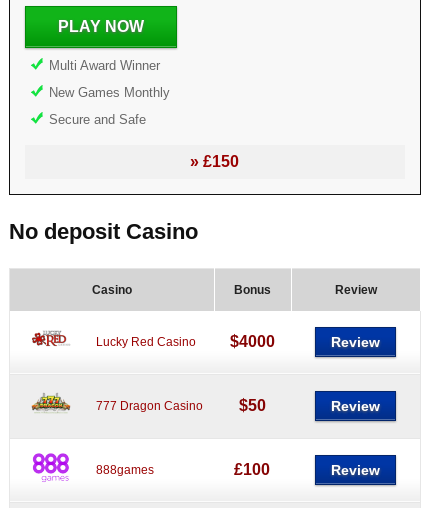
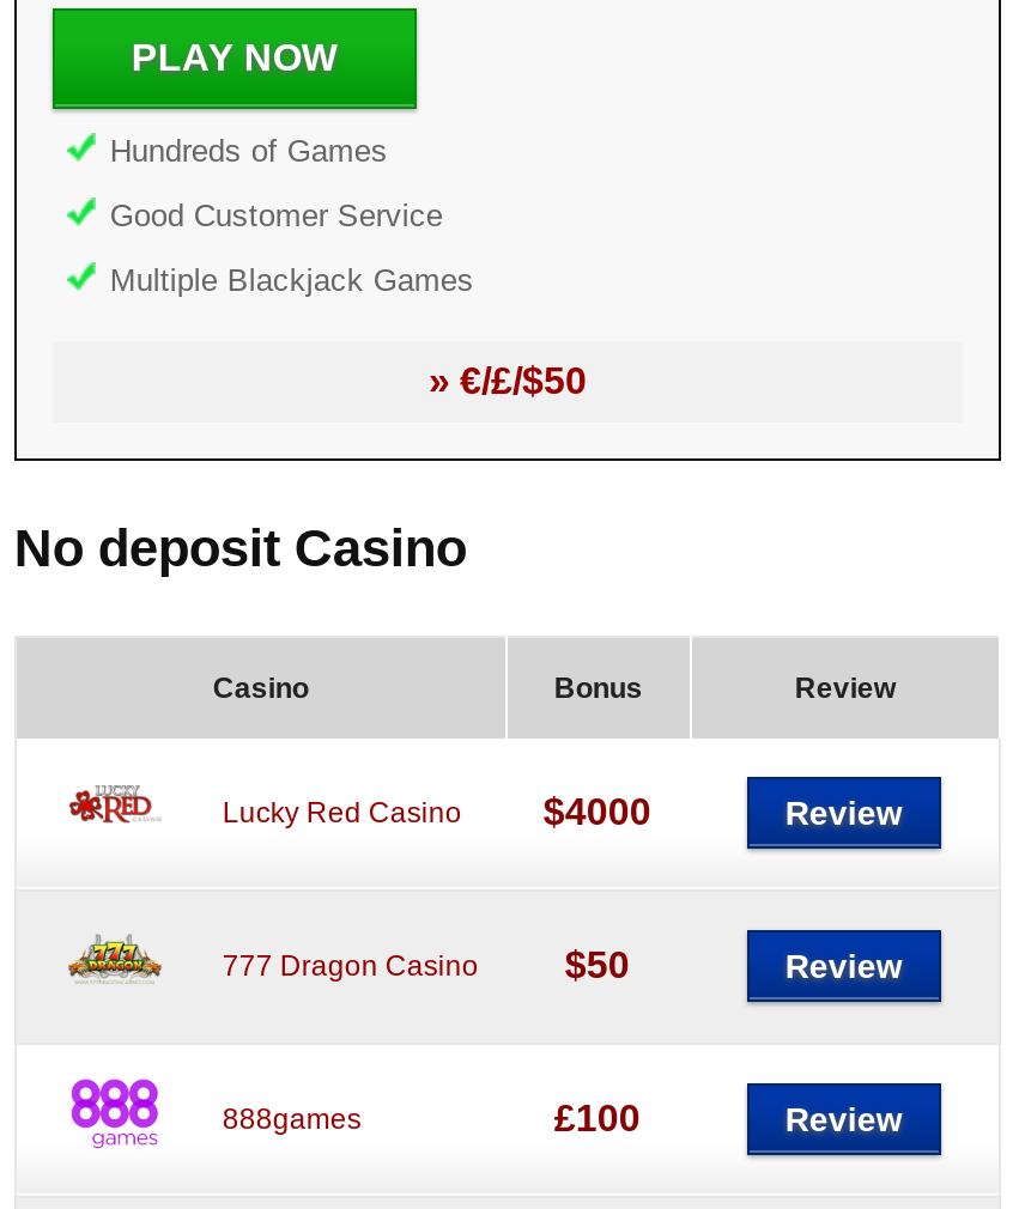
- Multi Award Winner
+ Hundreds of Games

- New Games Monthly
+ Good Customer Service

- Secure and Safe
+ Multiple Blackjack Games

- » £150
+ » €/£/$50
